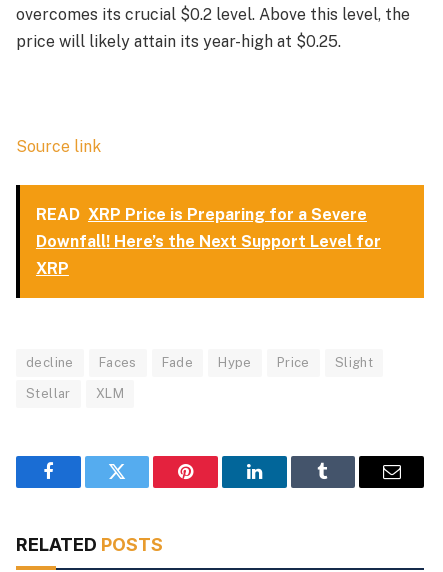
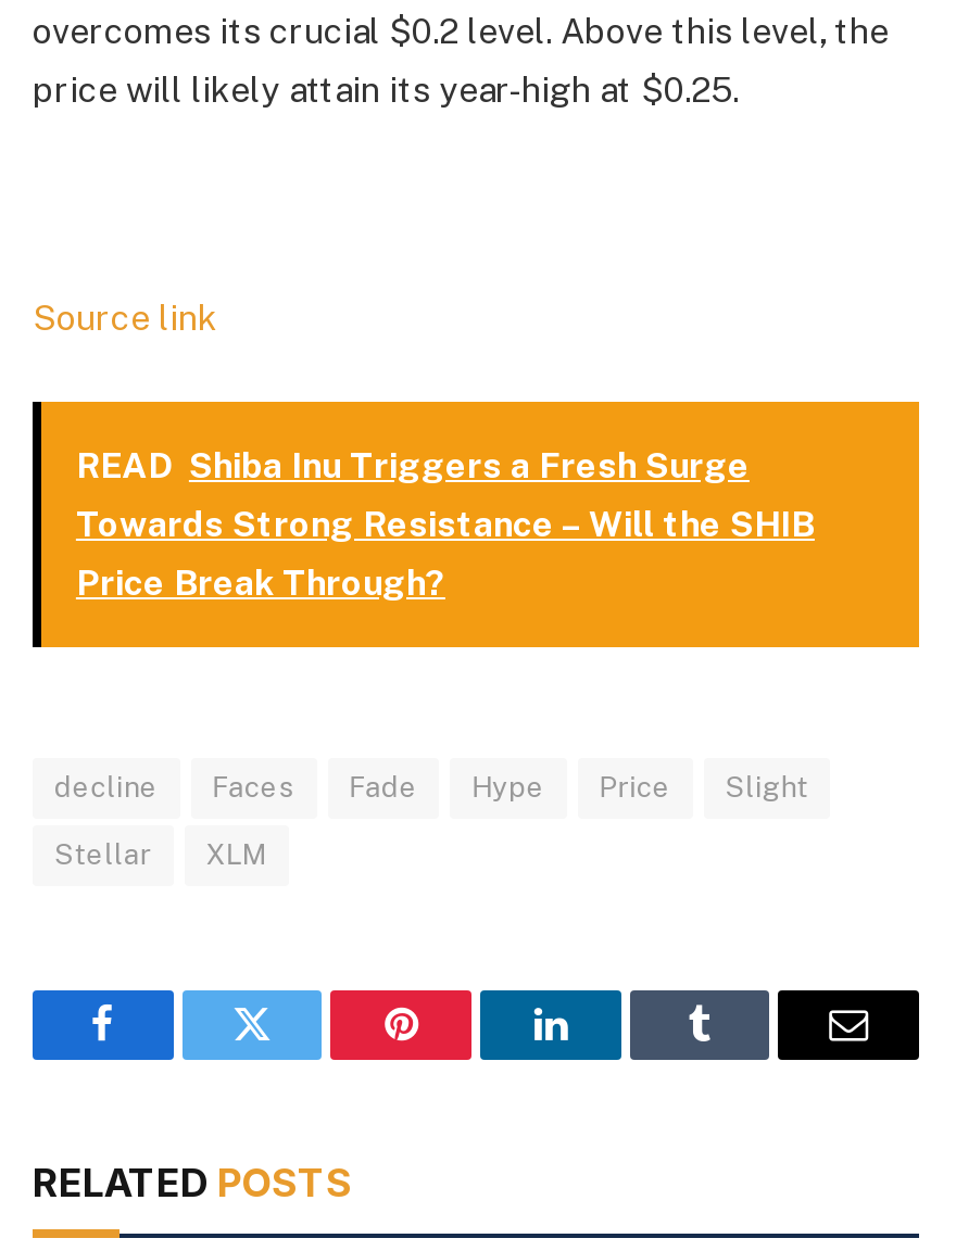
- READ XRP Price is Preparing for a Severe
- Downfall! Here’s the Next Support Level for
- XRP
+ READ Shiba Inu Triggers a Fresh Surge
+ Towards Strong Resistance – Will the SHIB
+ Price Break Through?
